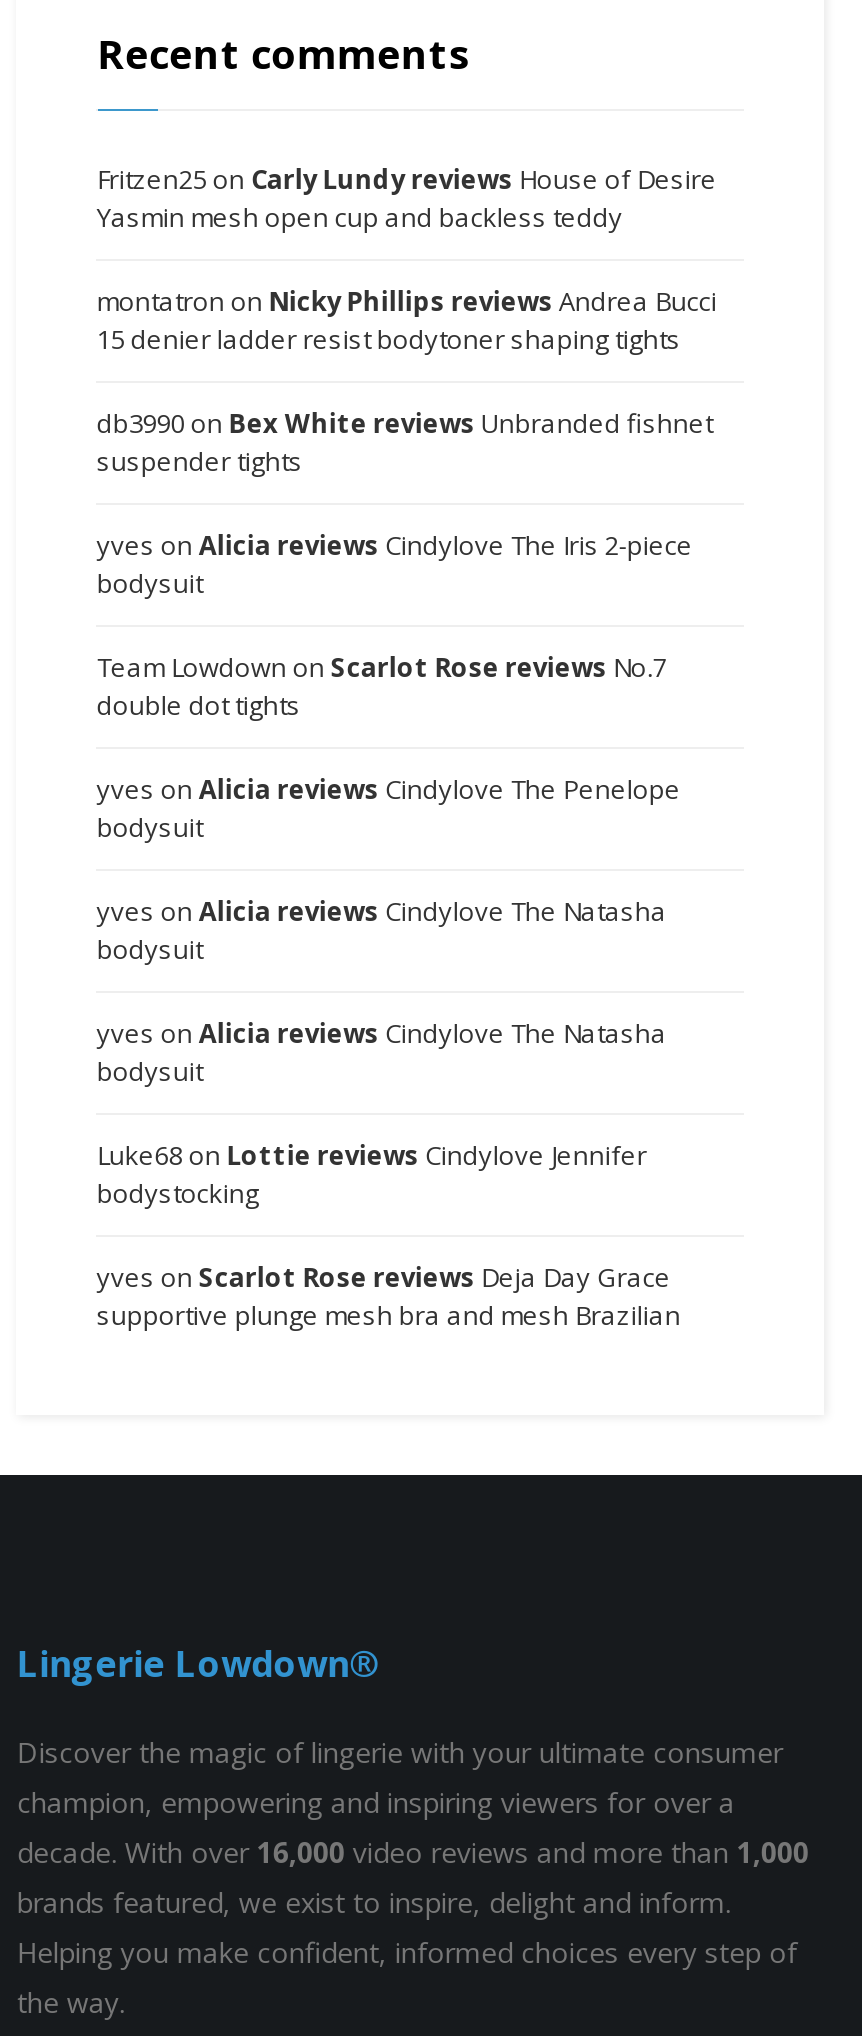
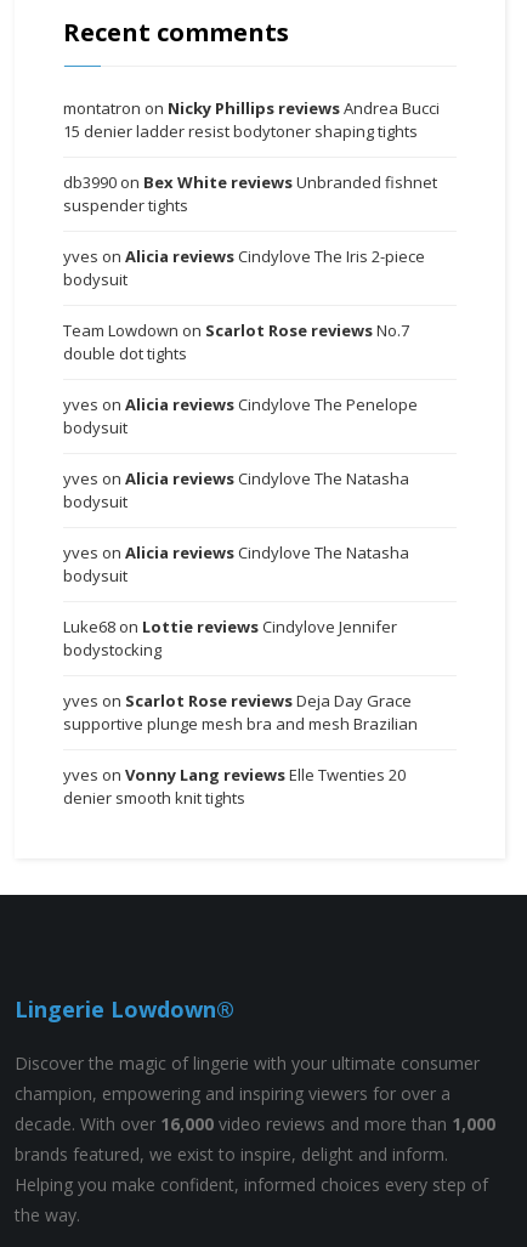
- Fritzen25 on Carly Lundy reviews House of Desire
- Yasmin mesh open cup and backless teddy

moved up: montatron on Nicky Phillips reviews Andrea Bucci | 15 denier ladder resist bodytoner shaping tights | db3990 on Bex White reviews Unbranded fishnet | ... | yves on Scarlot Rose reviews Deja Day Grace | supportive plunge mesh bra and mesh Brazilian

+ yves on Vonny Lang reviews Elle Twenties 20
+ denier smooth knit tights
